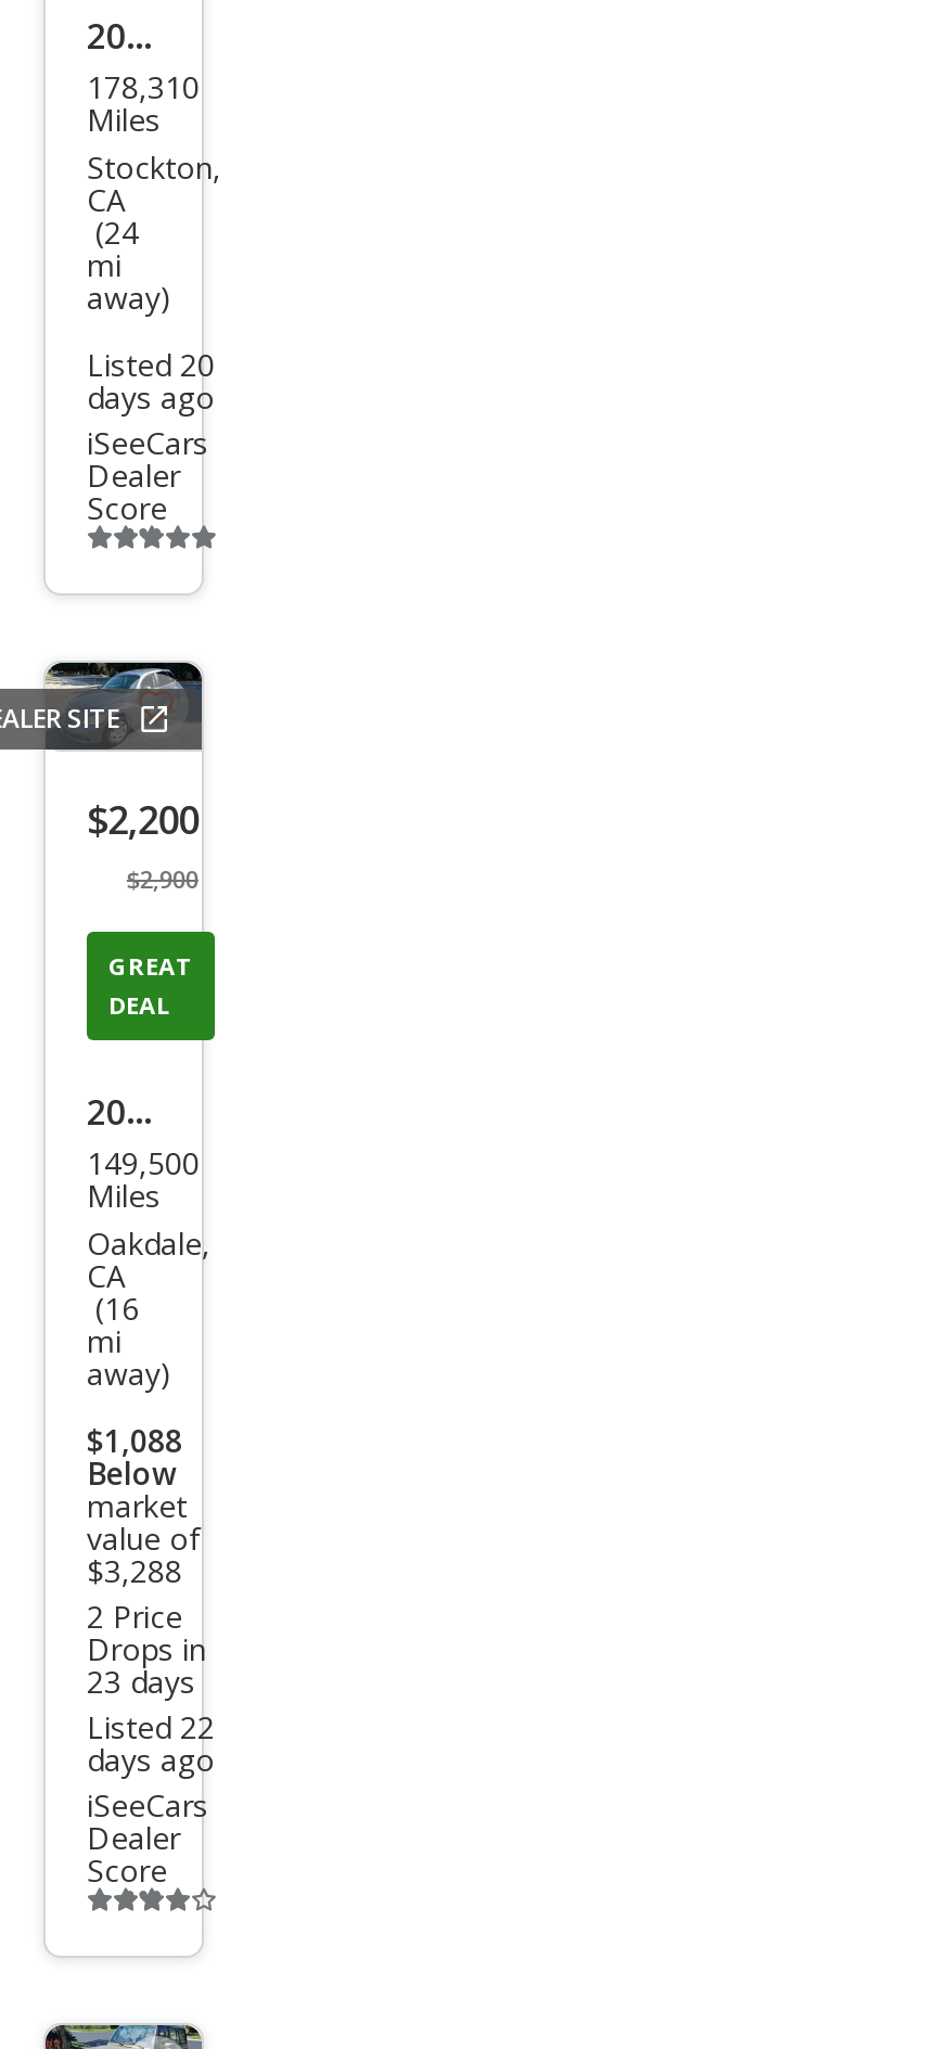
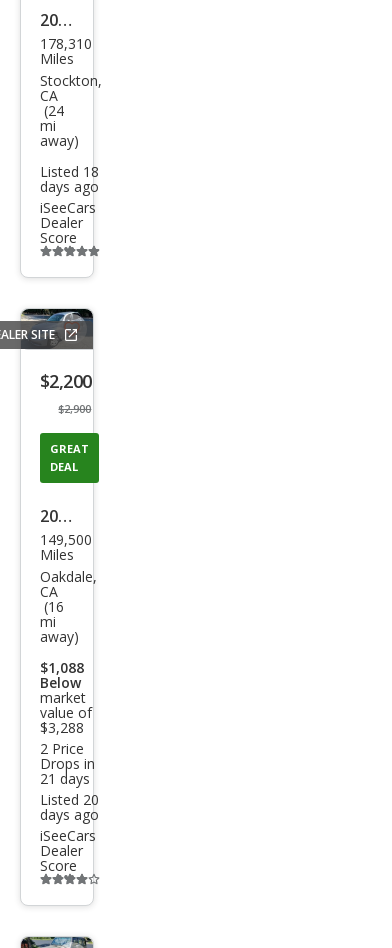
- Listed 20
+ Listed 18

- 23 days
+ 21 days

- Listed 22
+ Listed 20
